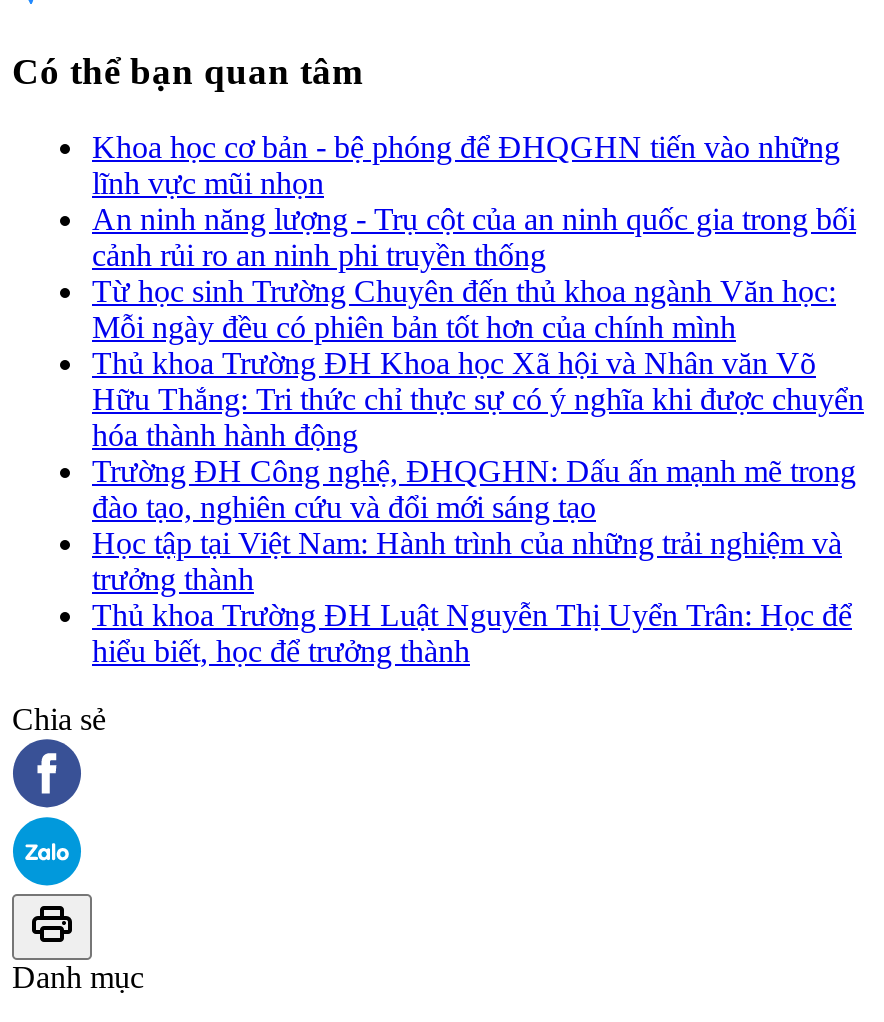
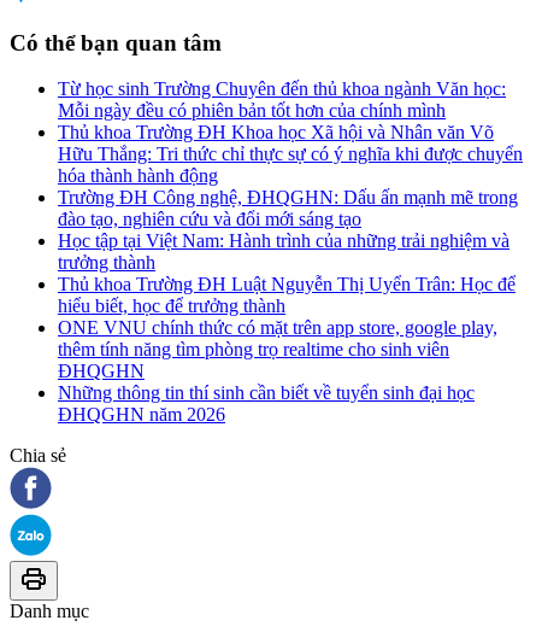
- Khoa học cơ bản - bệ phóng để ĐHQGHN tiến vào những
- lĩnh vực mũi nhọn
- An ninh năng lượng - Trụ cột của an ninh quốc gia trong bối
- cảnh rủi ro an ninh phi truyền thống

moved up: Từ học sinh Trường Chuyên đến thủ khoa ngành Văn học: | Mỗi ngày đều có phiên bản tốt hơn của chính mình | Thủ khoa Trường ĐH Khoa học Xã hội và Nhân văn Võ | ... | Thủ khoa Trường ĐH Luật Nguyễn Thị Uyển Trân: Học để | hiểu biết, học để trưởng thành

+ ONE VNU chính thức có mặt trên app store, google play,
+ thêm tính năng tìm phòng trọ realtime cho sinh viên
+ ĐHQGHN
+ Những thông tin thí sinh cần biết về tuyển sinh đại học
+ ĐHQGHN năm 2026
